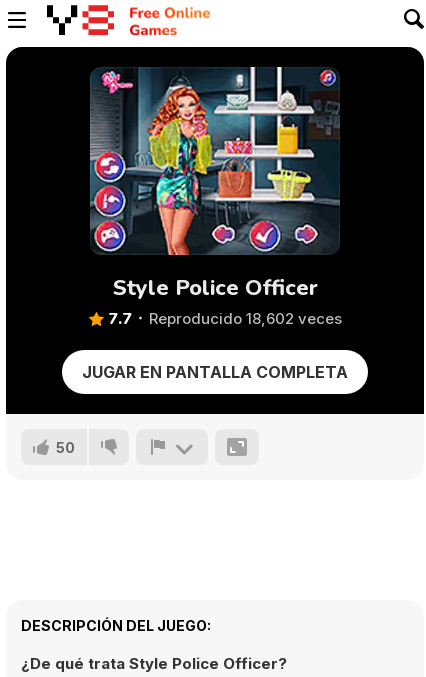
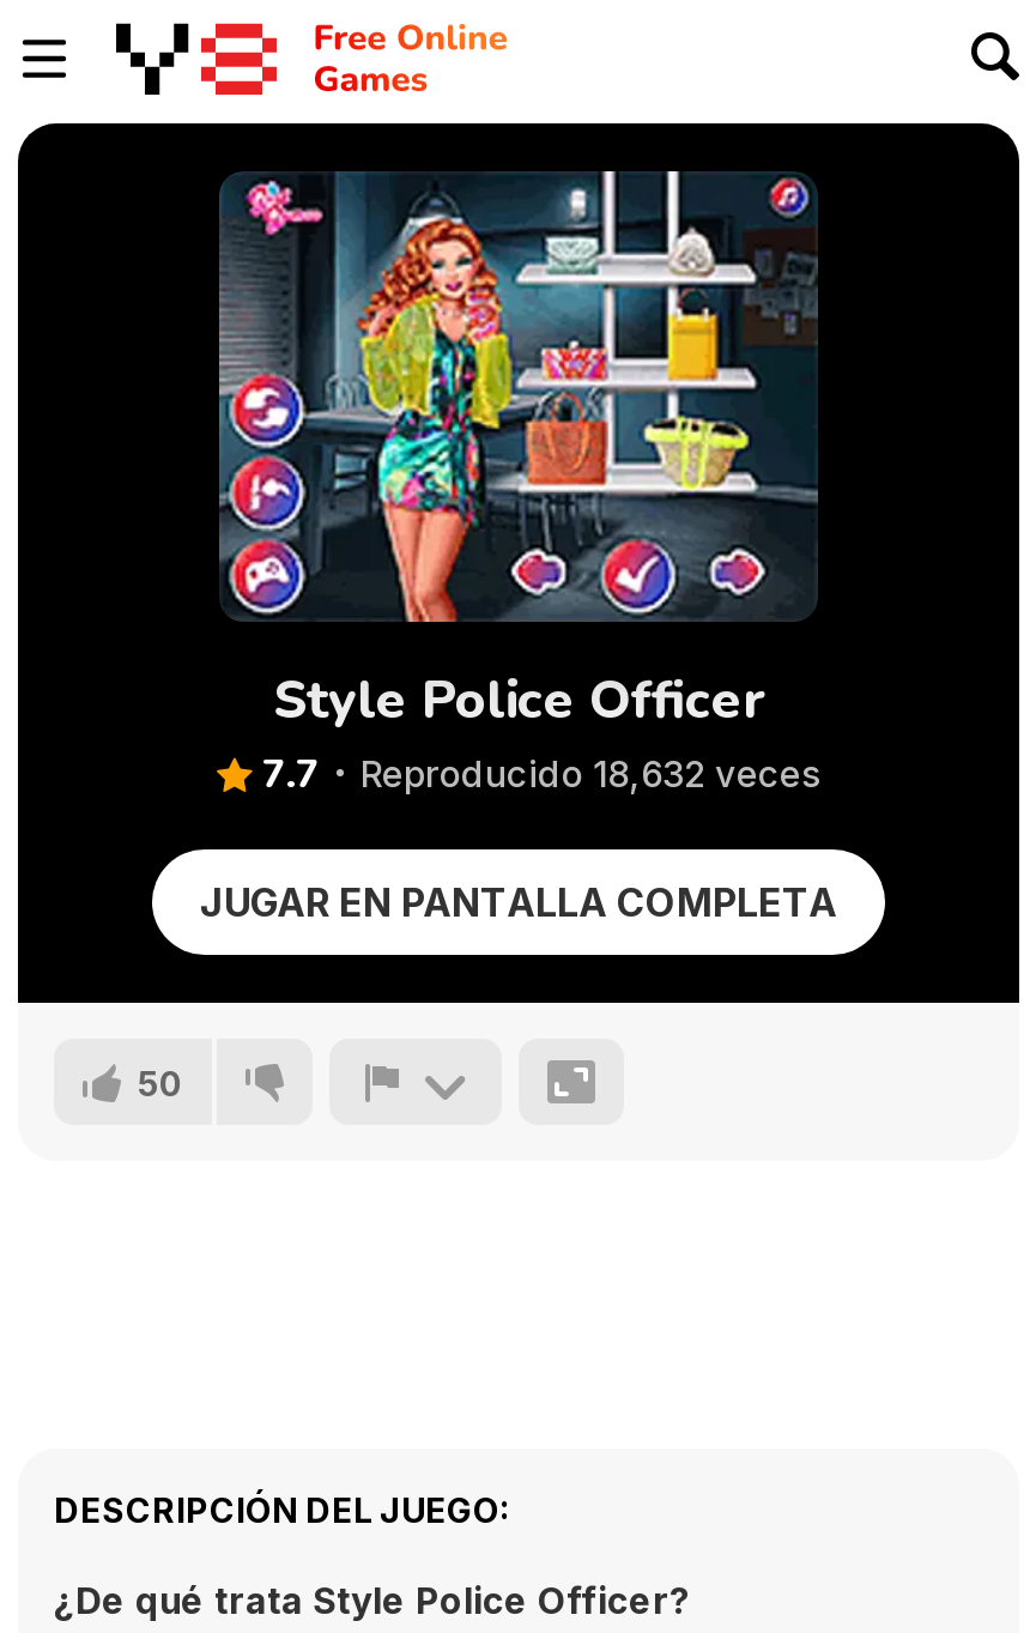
- Reproducido 18,602 veces
+ Reproducido 18,632 veces
